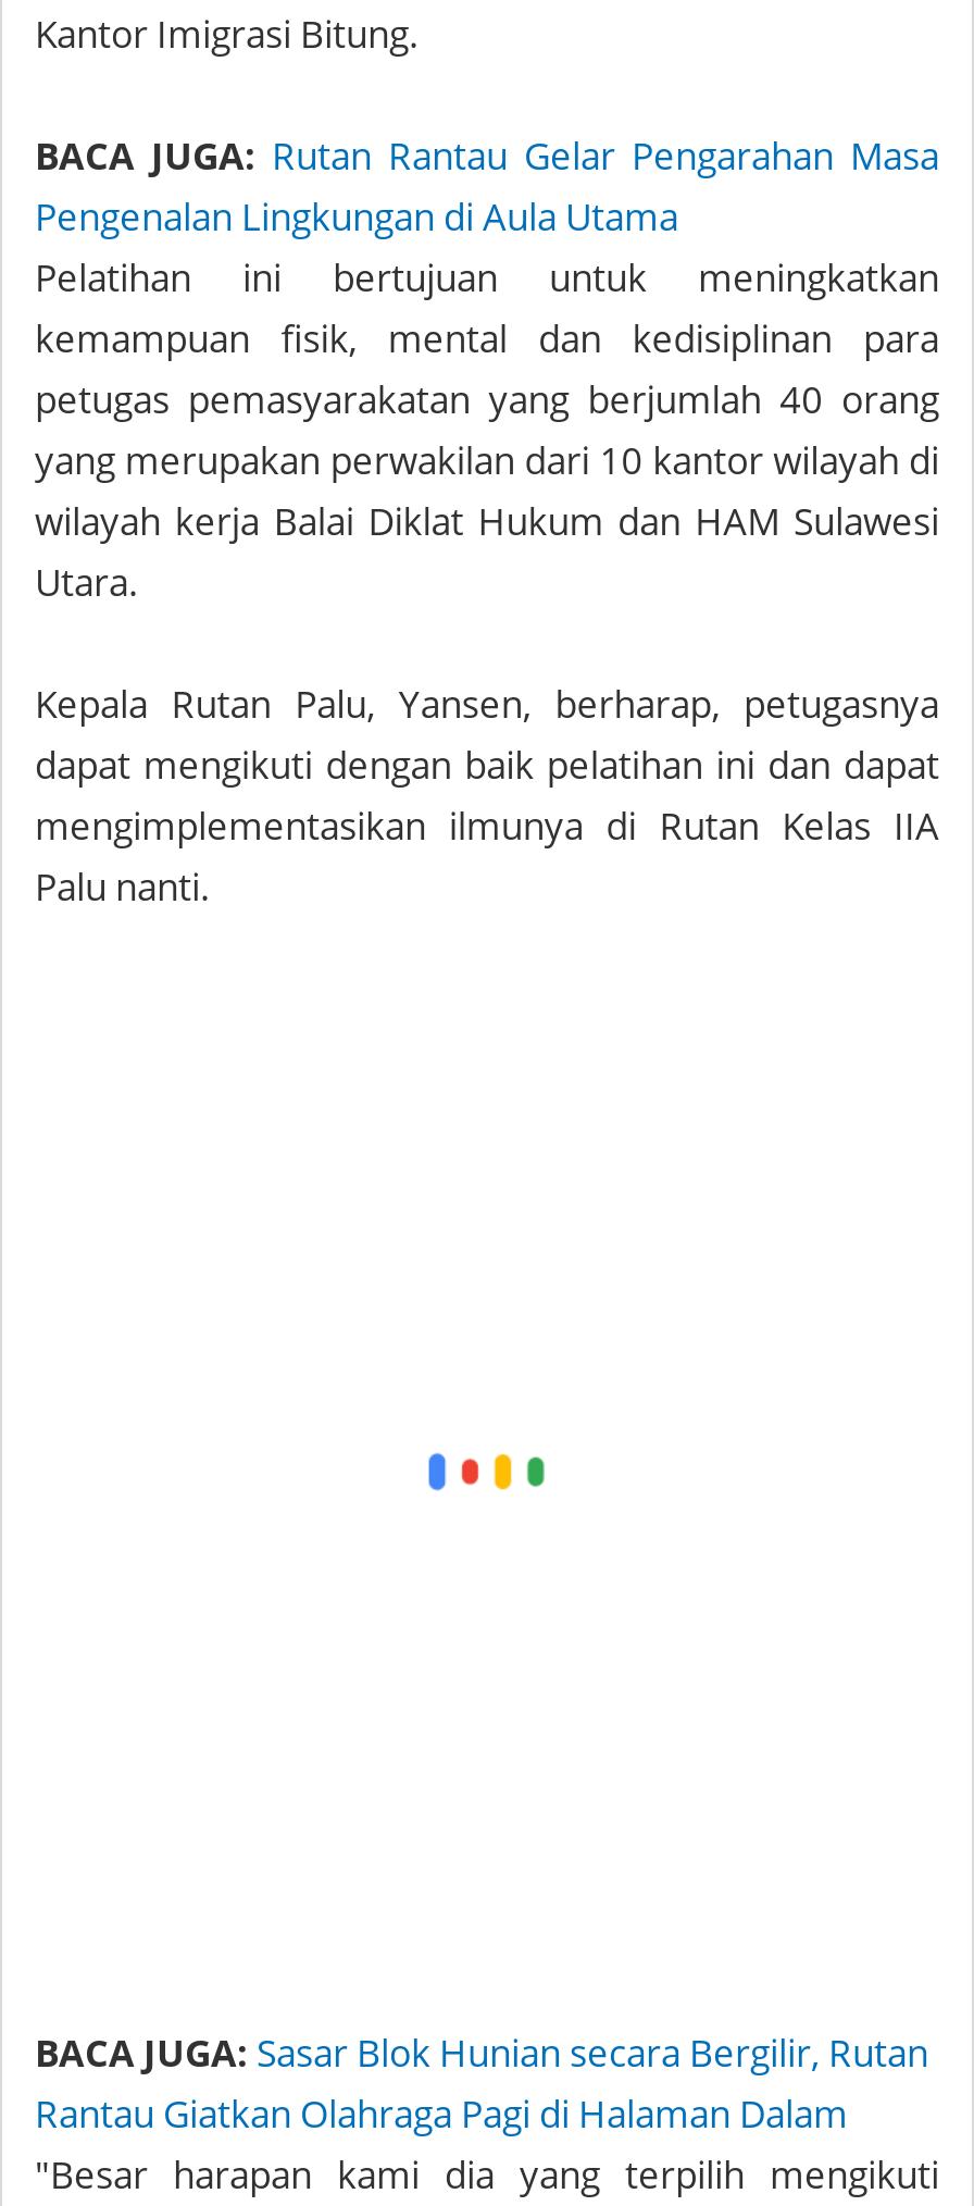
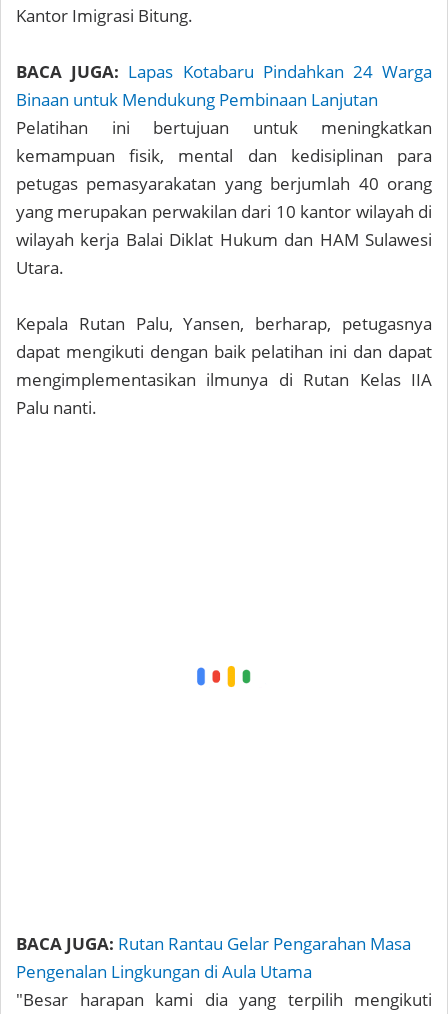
+ BACA JUGA: Lapas Kotabaru Pindahkan 24 Warga
+ Binaan untuk Mendukung Pembinaan Lanjutan

moved down: BACA JUGA: Rutan Rantau Gelar Pengarahan Masa | Pengenalan Lingkungan di Aula Utama

- BACA JUGA: Sasar Blok Hunian secara Bergilir, Rutan
- Rantau Giatkan Olahraga Pagi di Halaman Dalam
